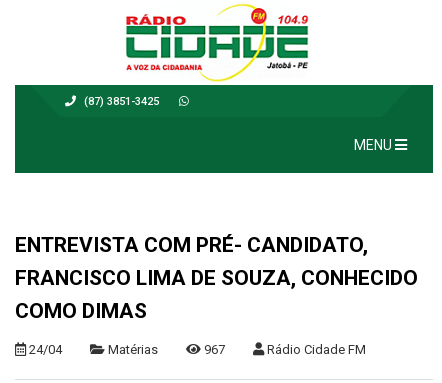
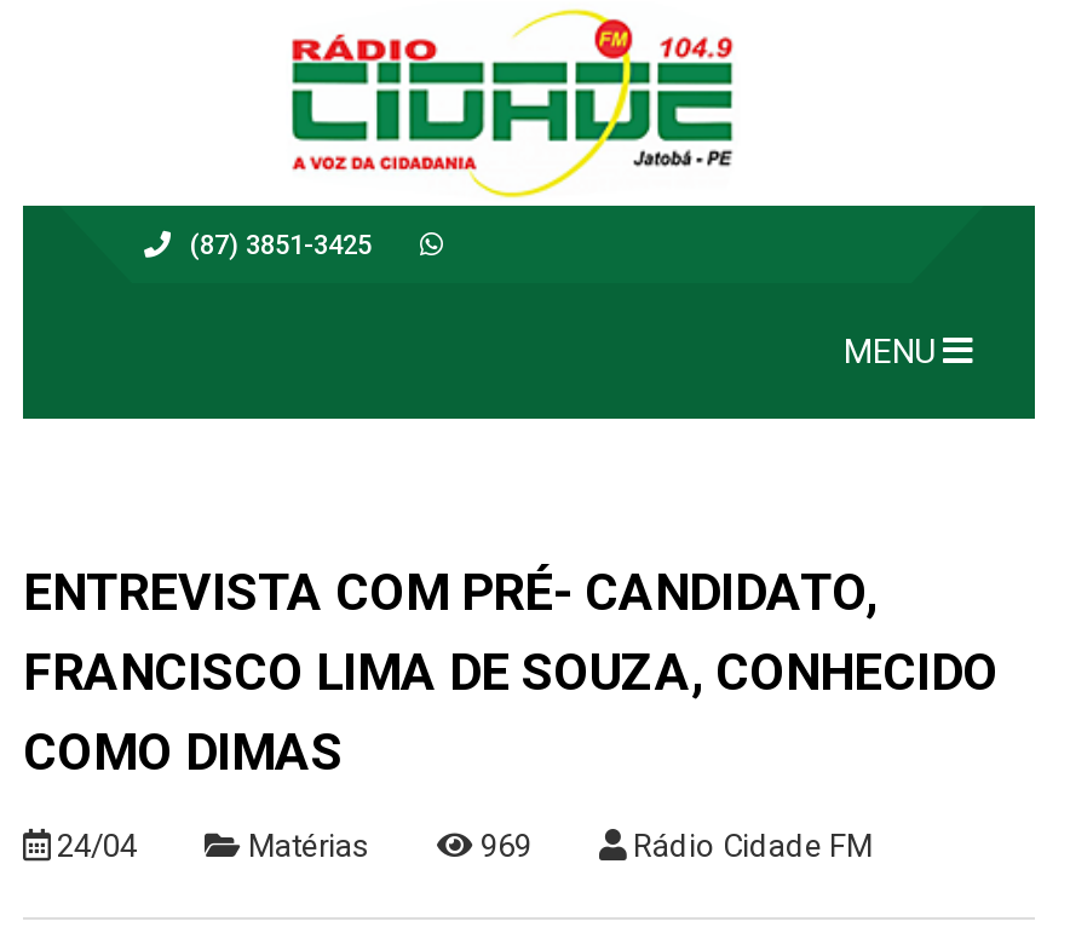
- 967
+ 969
